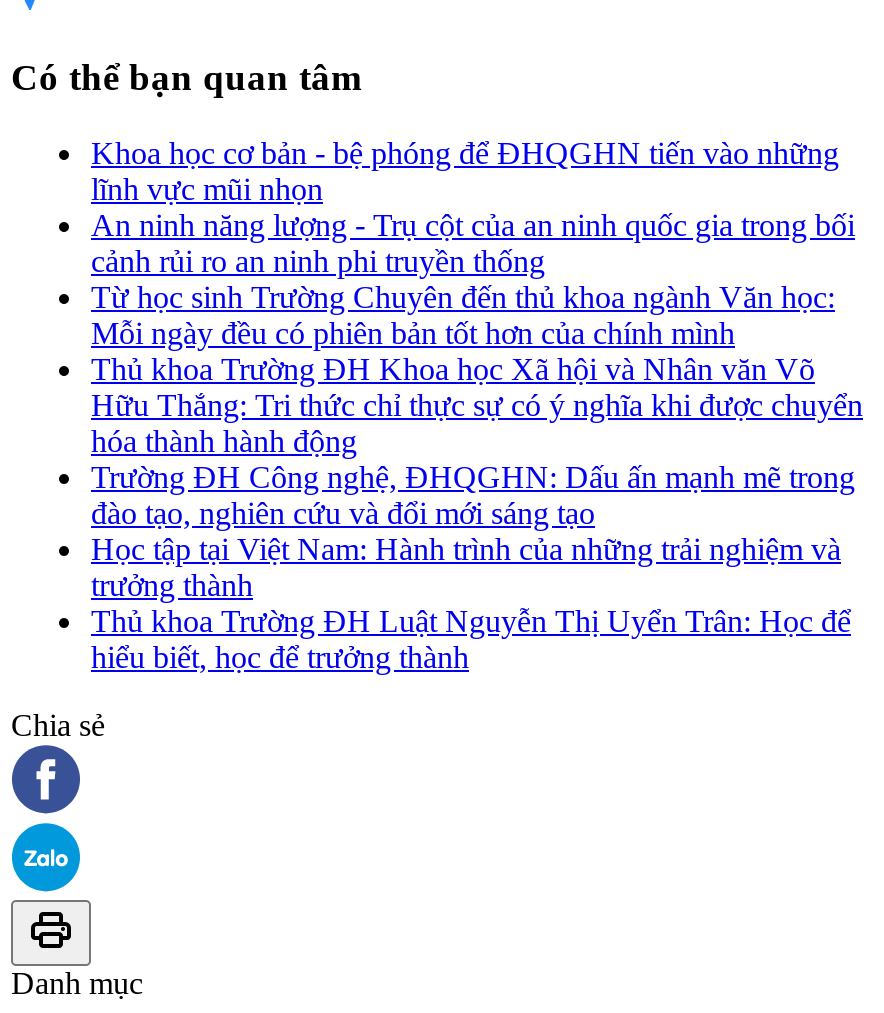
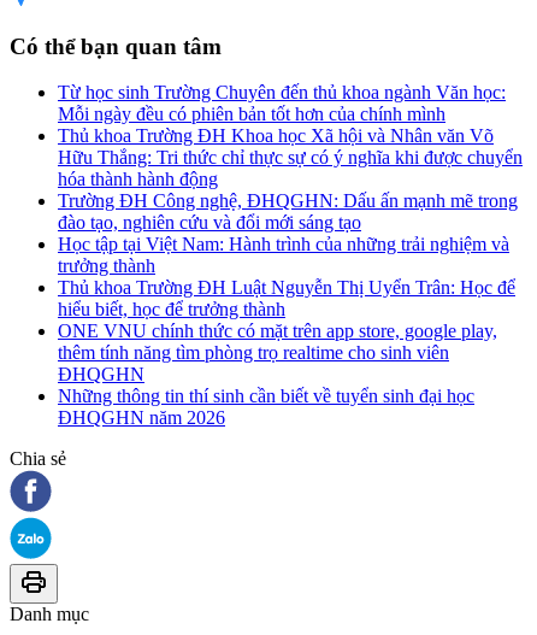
- Khoa học cơ bản - bệ phóng để ĐHQGHN tiến vào những
- lĩnh vực mũi nhọn
- An ninh năng lượng - Trụ cột của an ninh quốc gia trong bối
- cảnh rủi ro an ninh phi truyền thống

moved up: Từ học sinh Trường Chuyên đến thủ khoa ngành Văn học: | Mỗi ngày đều có phiên bản tốt hơn của chính mình | Thủ khoa Trường ĐH Khoa học Xã hội và Nhân văn Võ | ... | Thủ khoa Trường ĐH Luật Nguyễn Thị Uyển Trân: Học để | hiểu biết, học để trưởng thành

+ ONE VNU chính thức có mặt trên app store, google play,
+ thêm tính năng tìm phòng trọ realtime cho sinh viên
+ ĐHQGHN
+ Những thông tin thí sinh cần biết về tuyển sinh đại học
+ ĐHQGHN năm 2026
